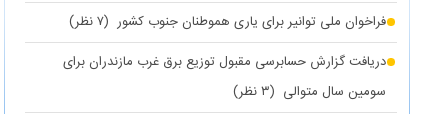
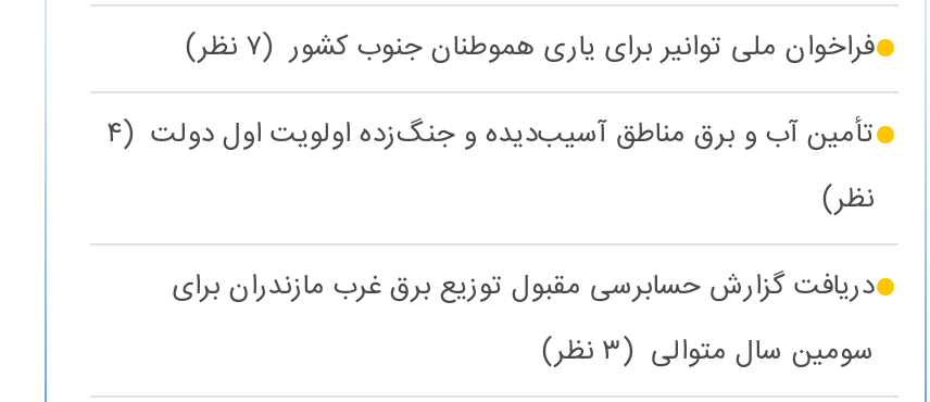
+ تأمین آب و برق مناطق آسیب‌دیده و جنگ‌زده اولویت اول دولت (۴
+ نظر)
